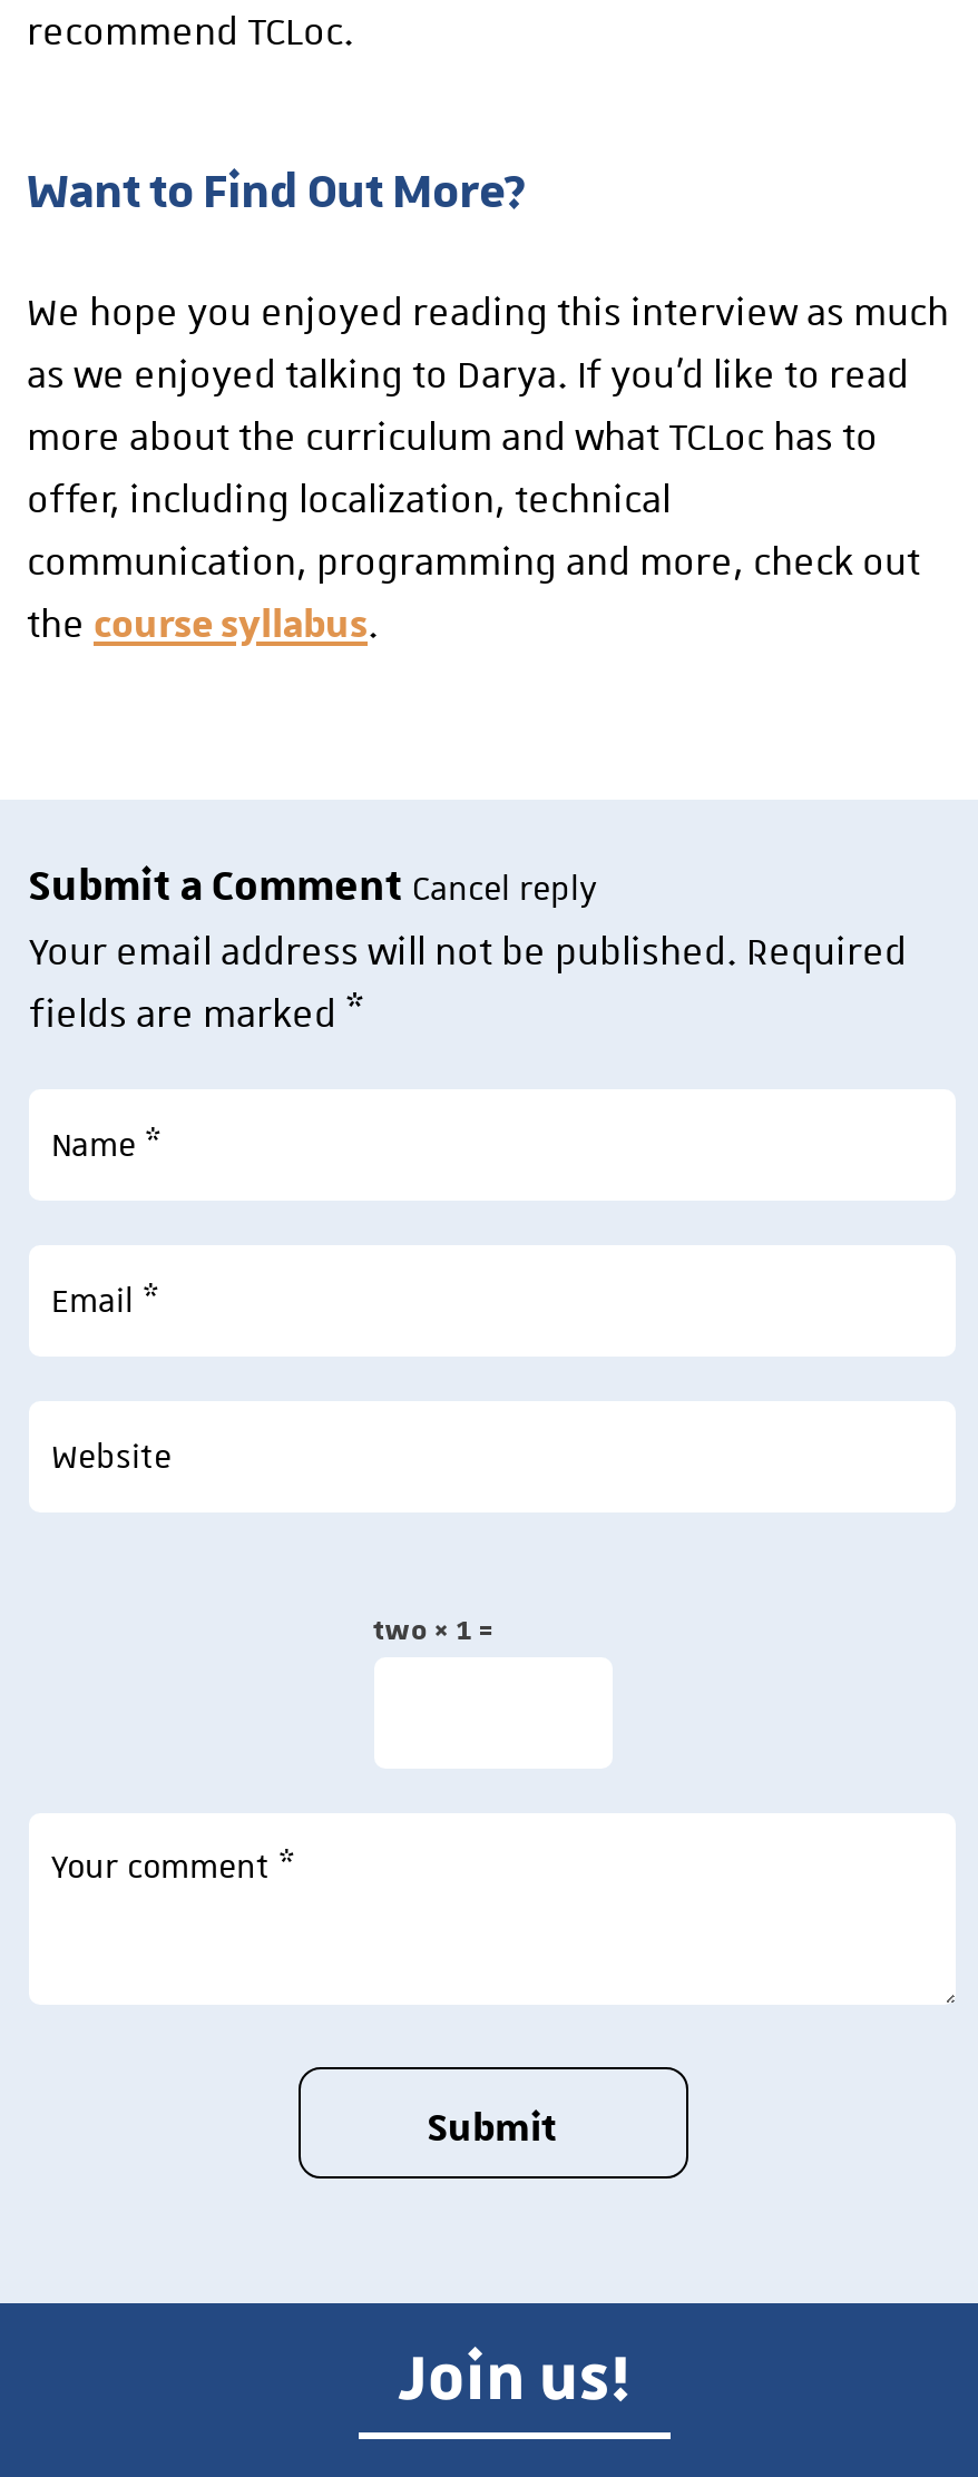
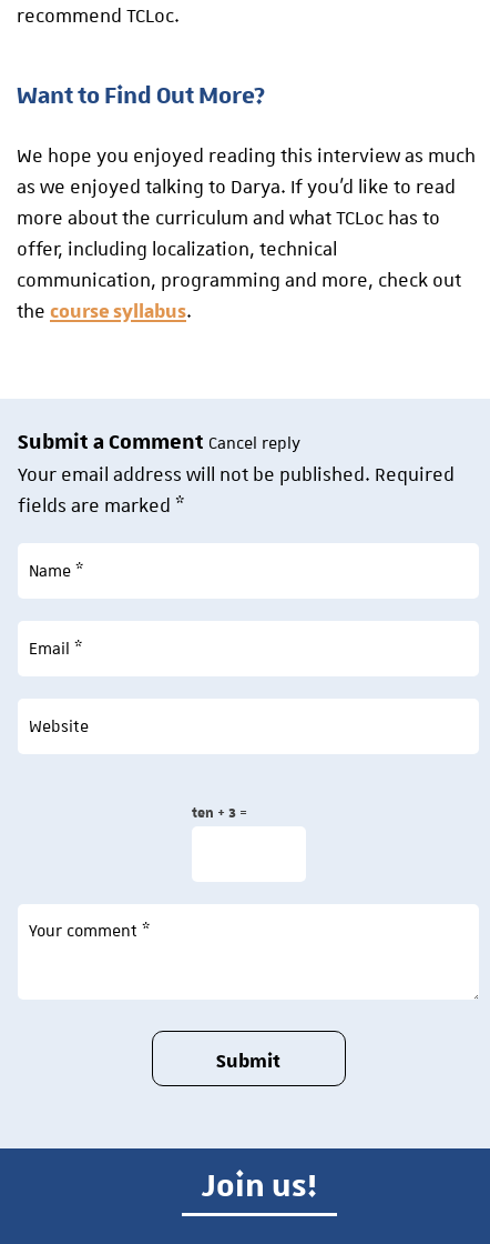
- two × 1 =
+ ten + 3 =
